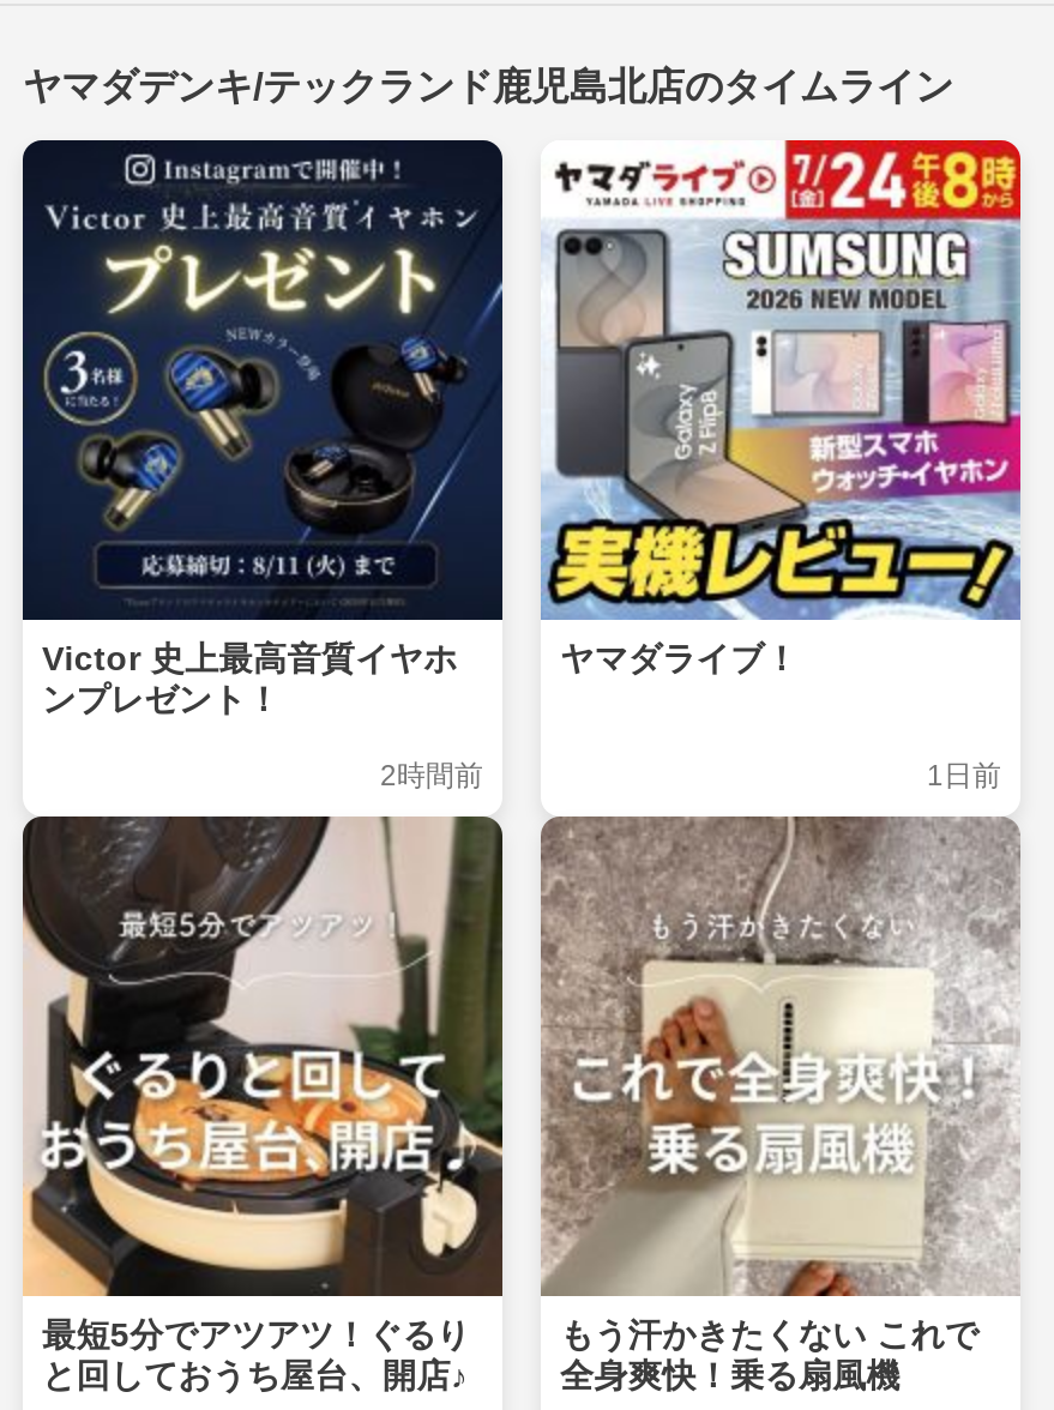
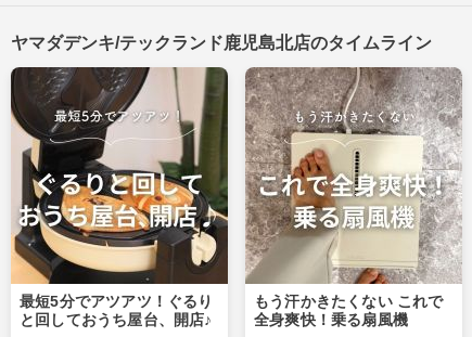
- [image]
- Victor 史上最高音質イヤホ
- ンプレゼント！
- 2時間前

- [image]
- ヤマダライブ！
- 1日前
